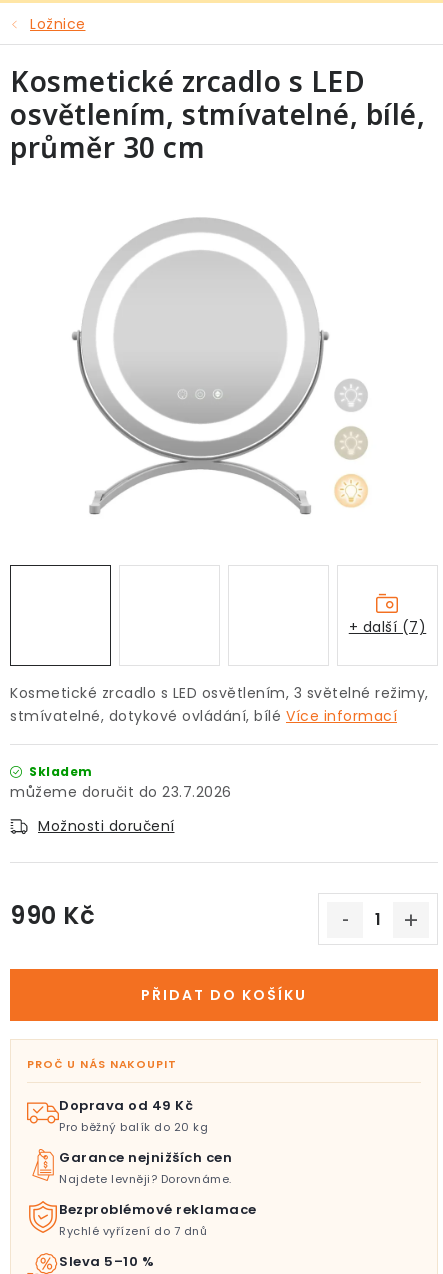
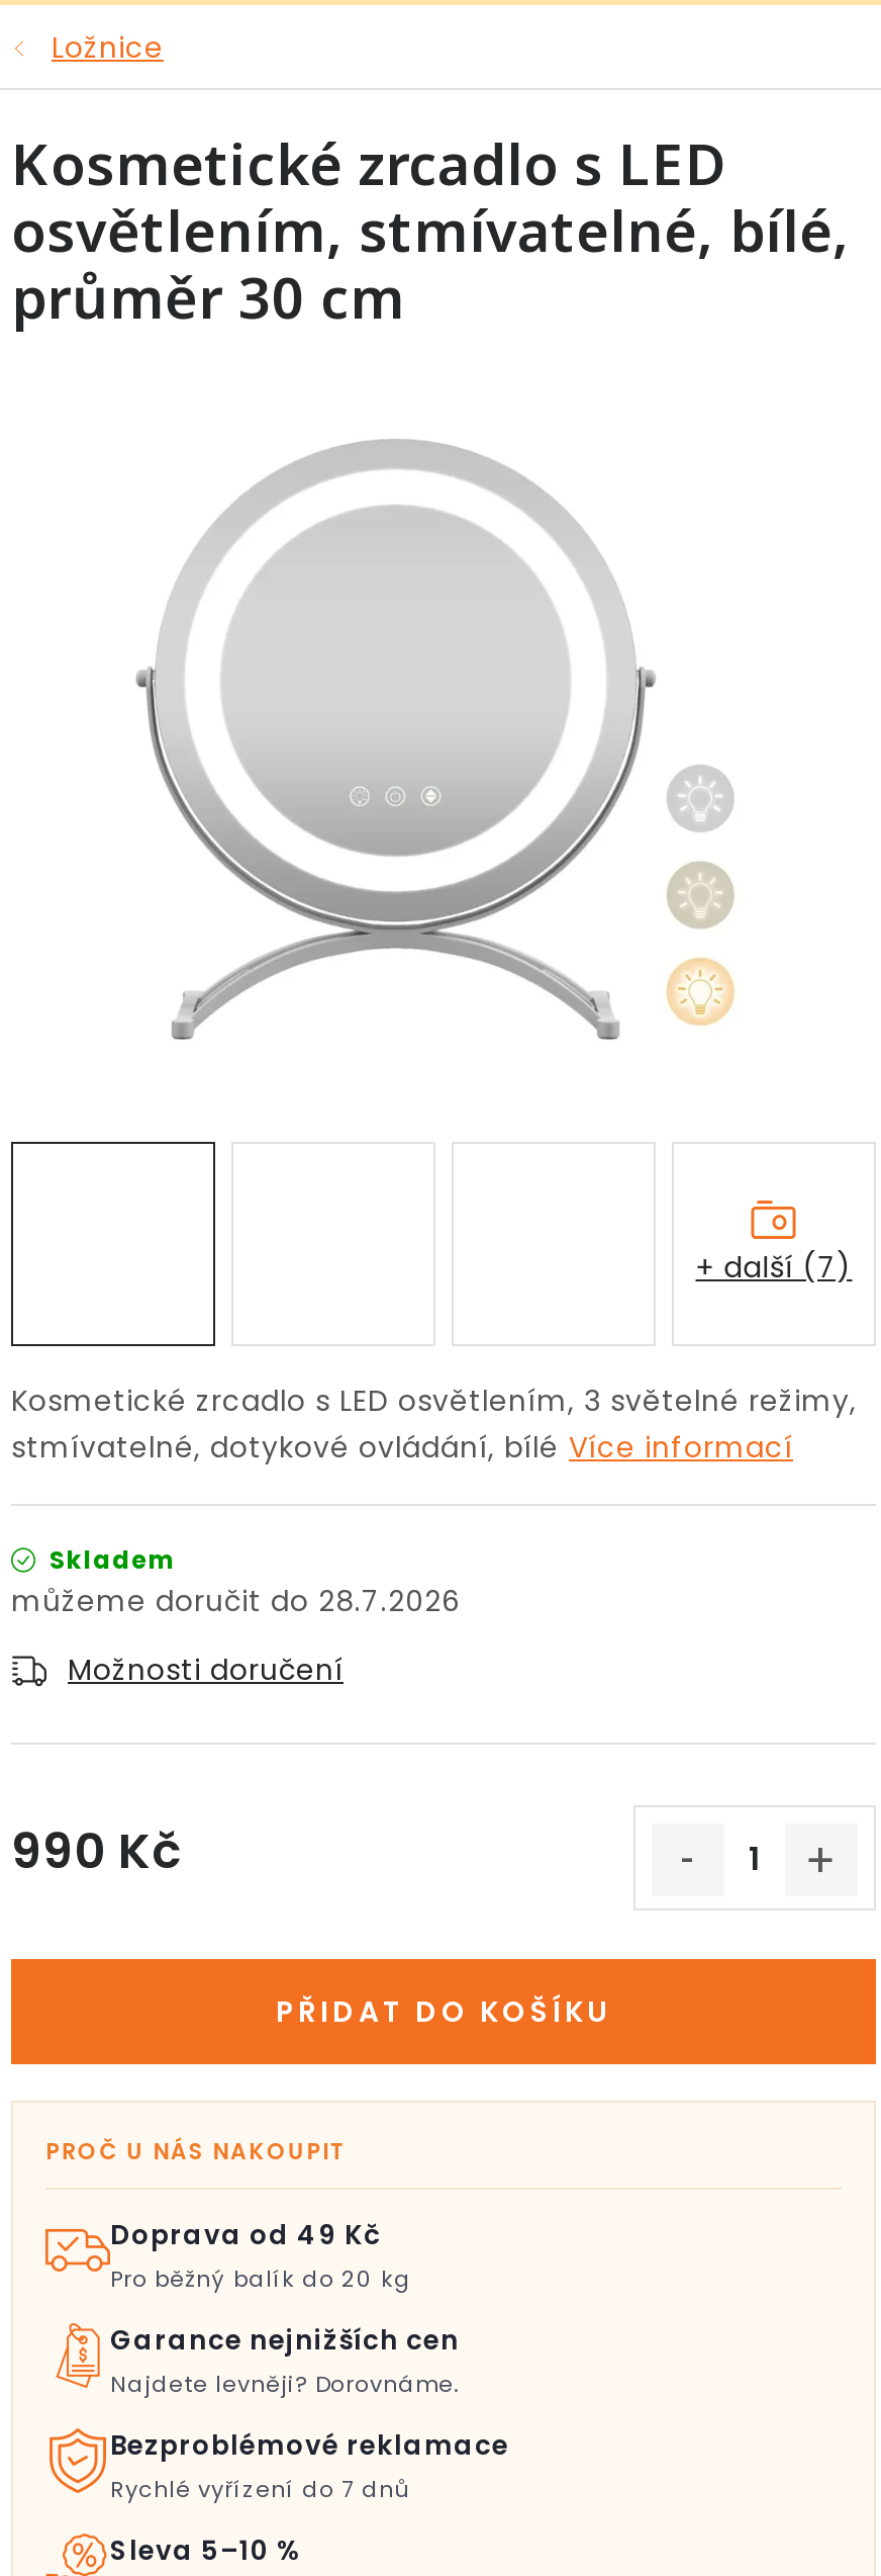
- 23.7.2026
+ 28.7.2026
